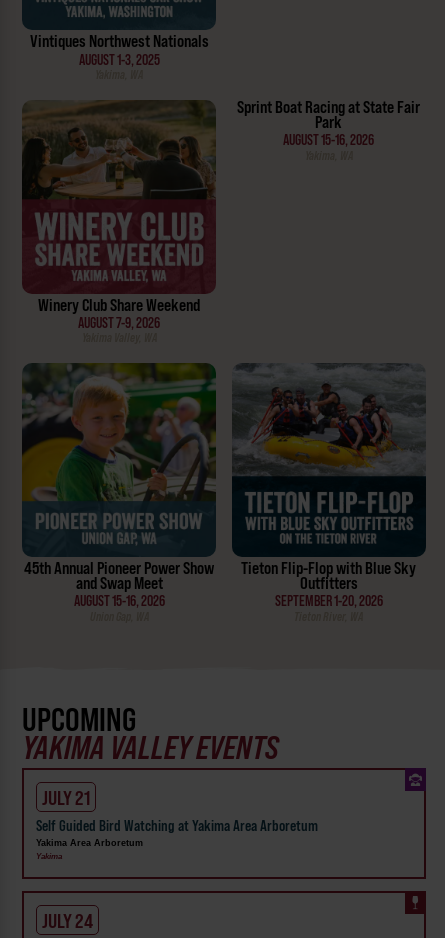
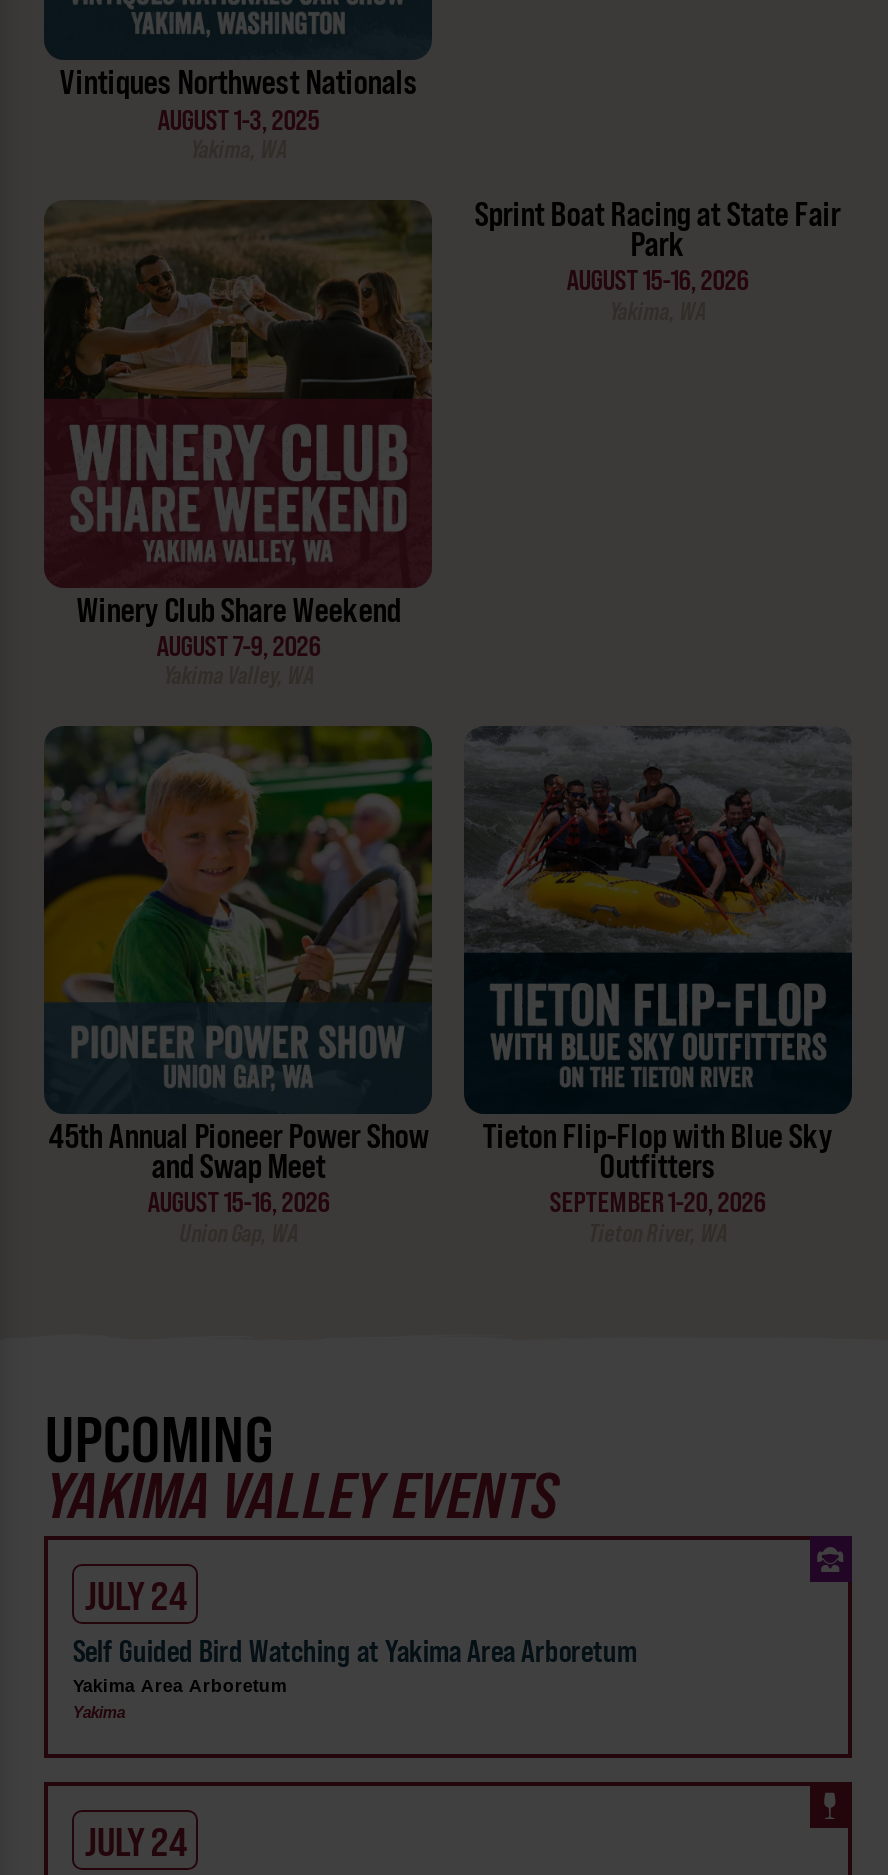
- JULY 21
+ JULY 24
